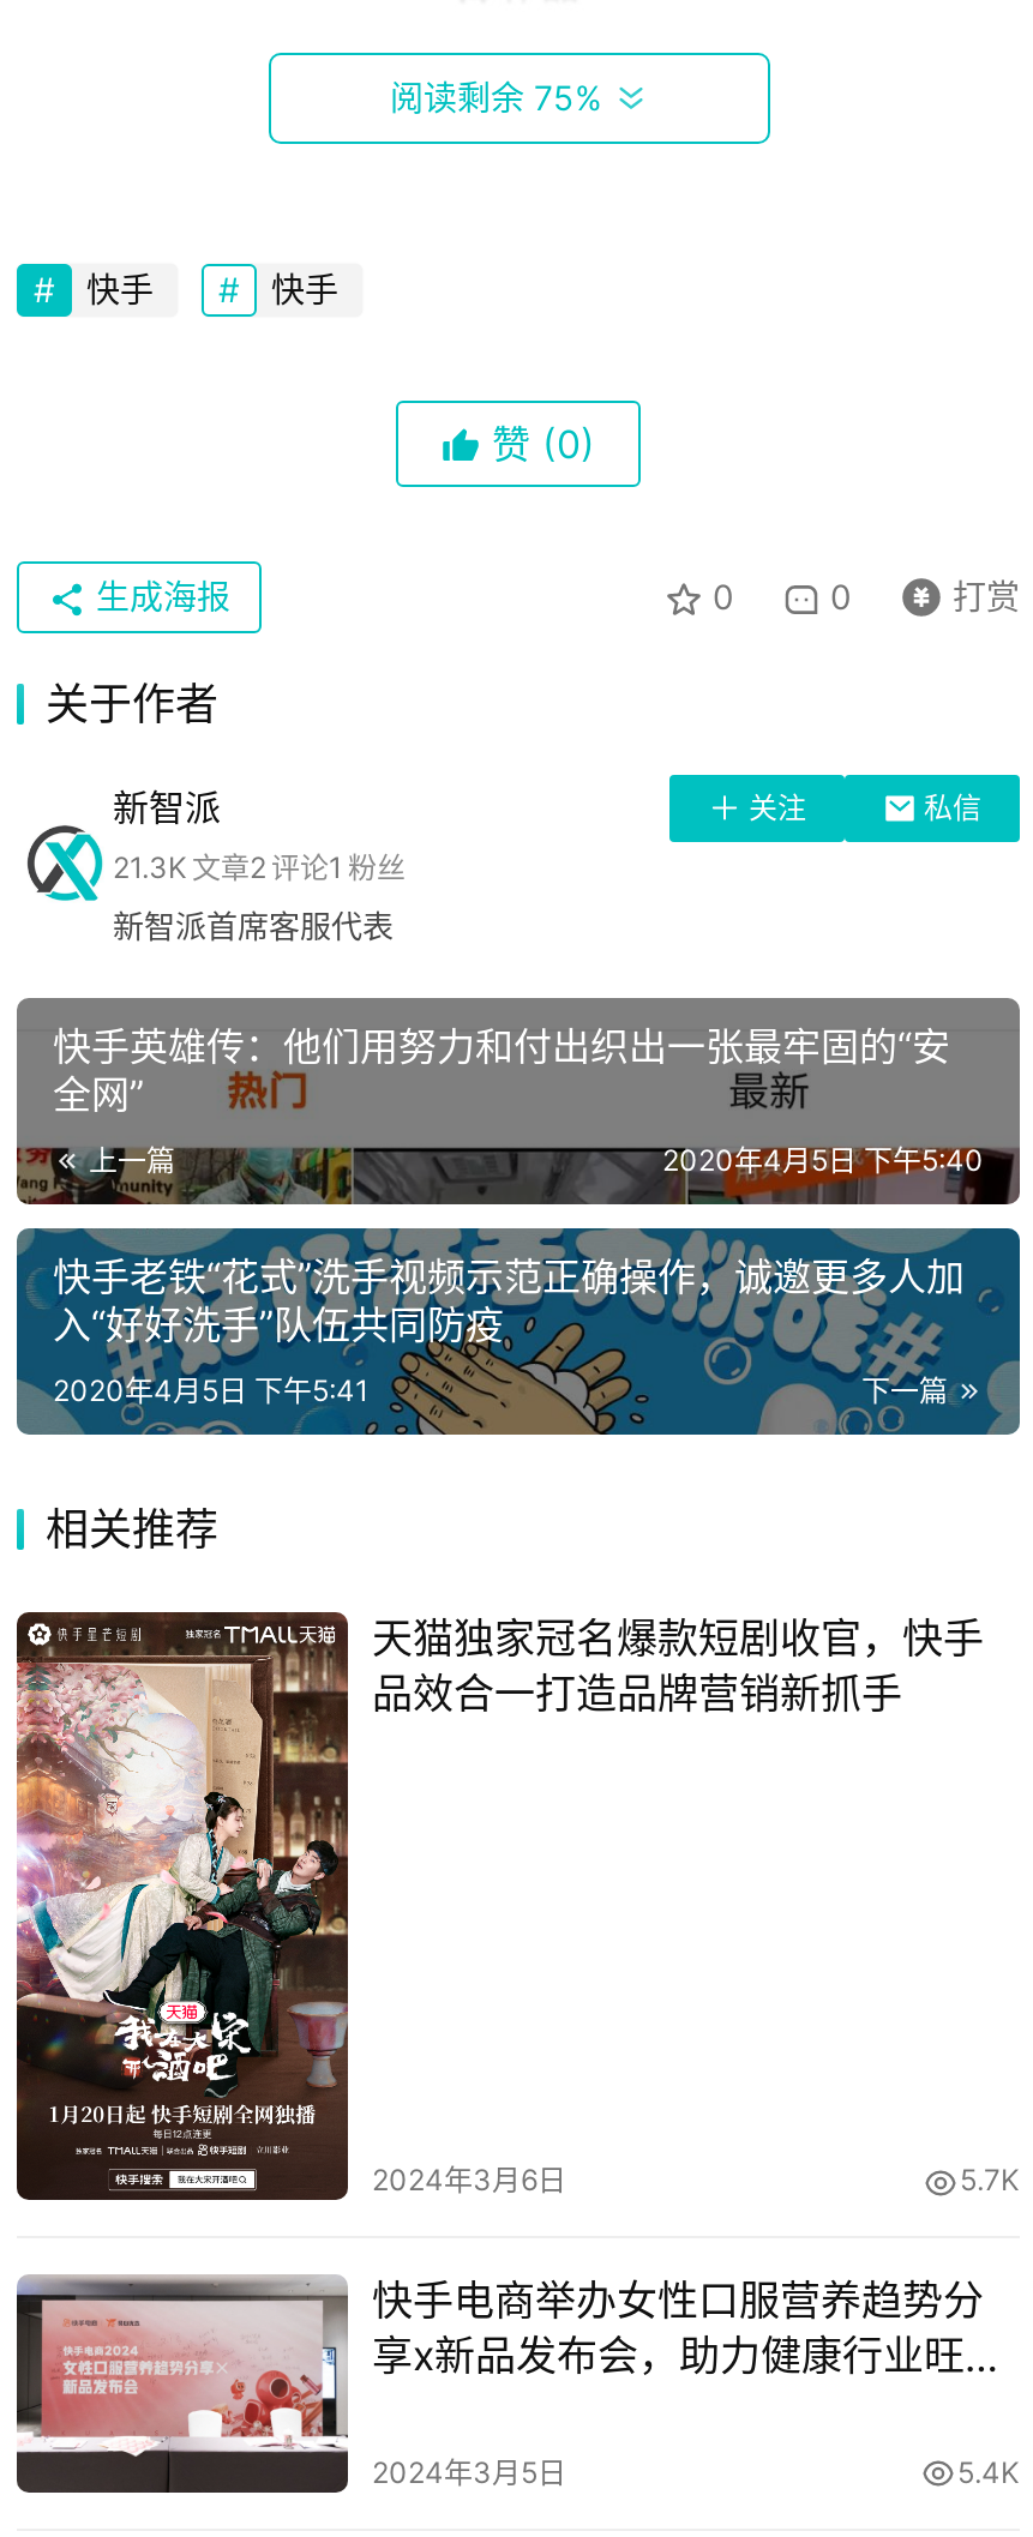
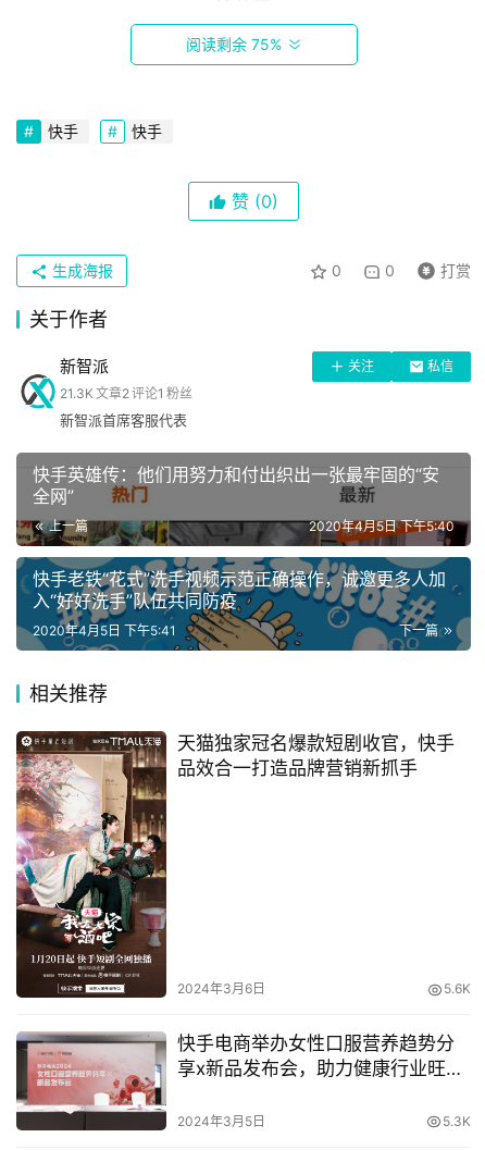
- 5.7K
+ 5.6K

- 5.4K
+ 5.3K
